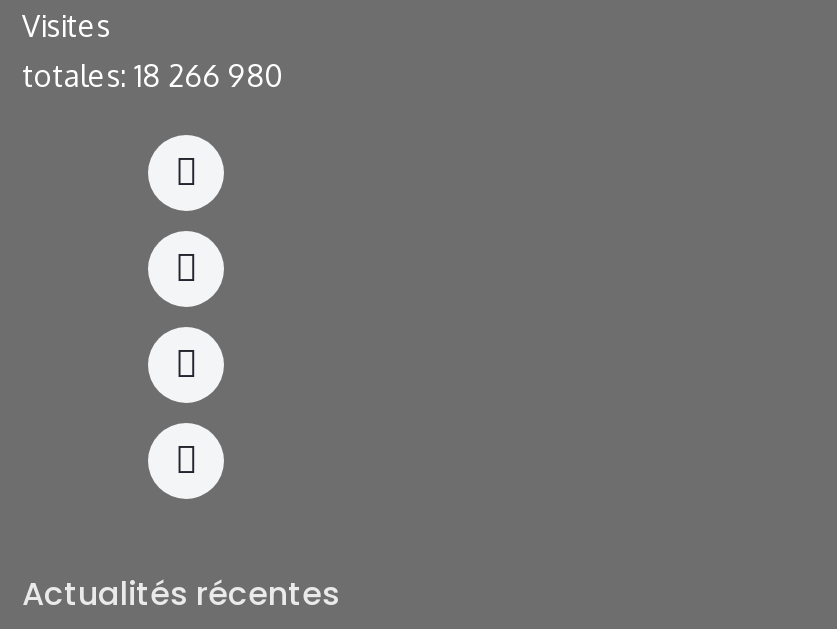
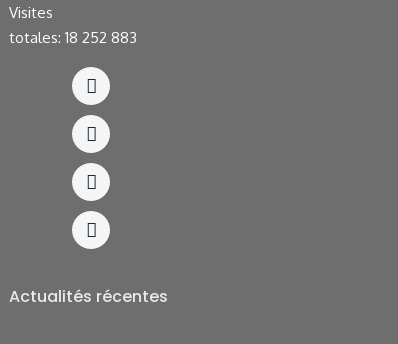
- totales: 18 266 980
+ totales: 18 252 883
